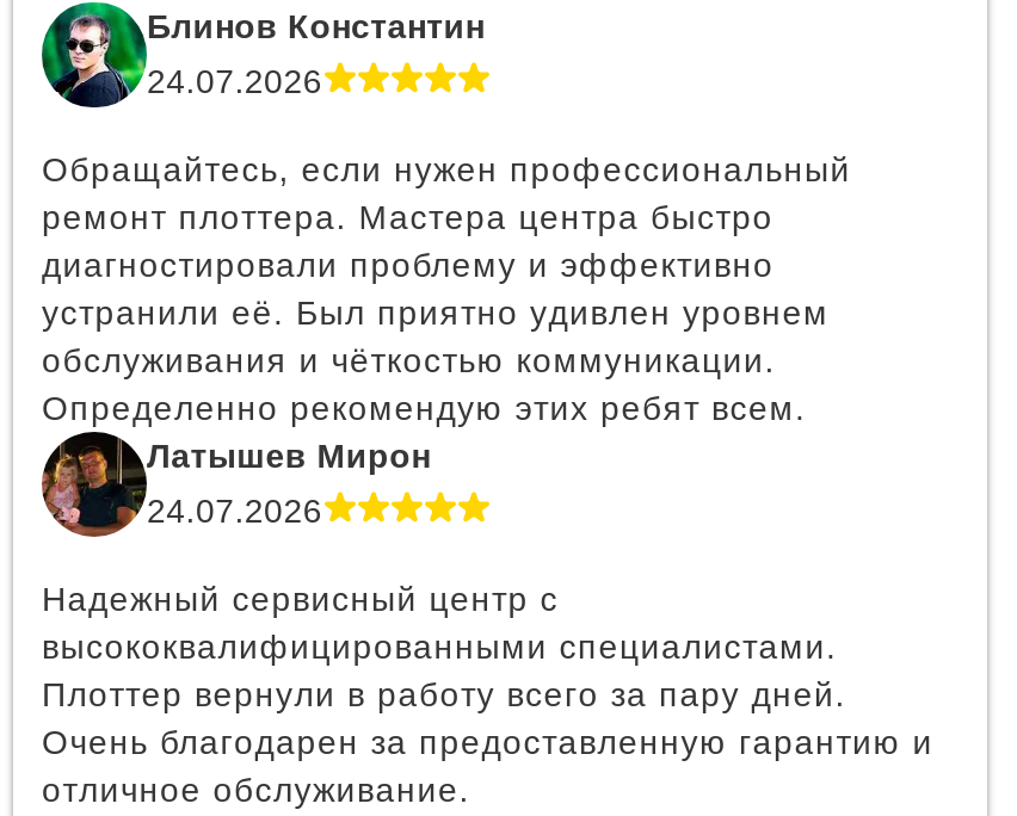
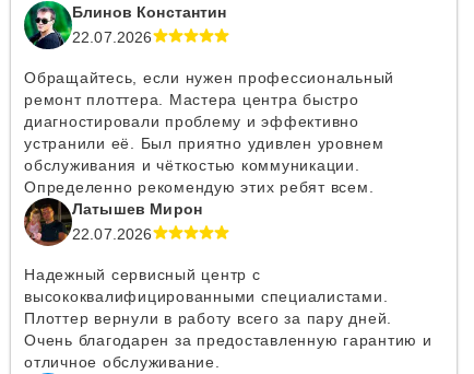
- 24.07.2026
+ 22.07.2026

- 24.07.2026
+ 22.07.2026
